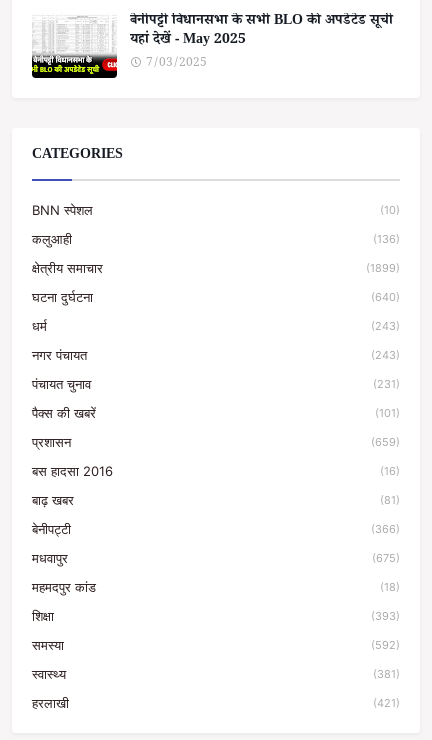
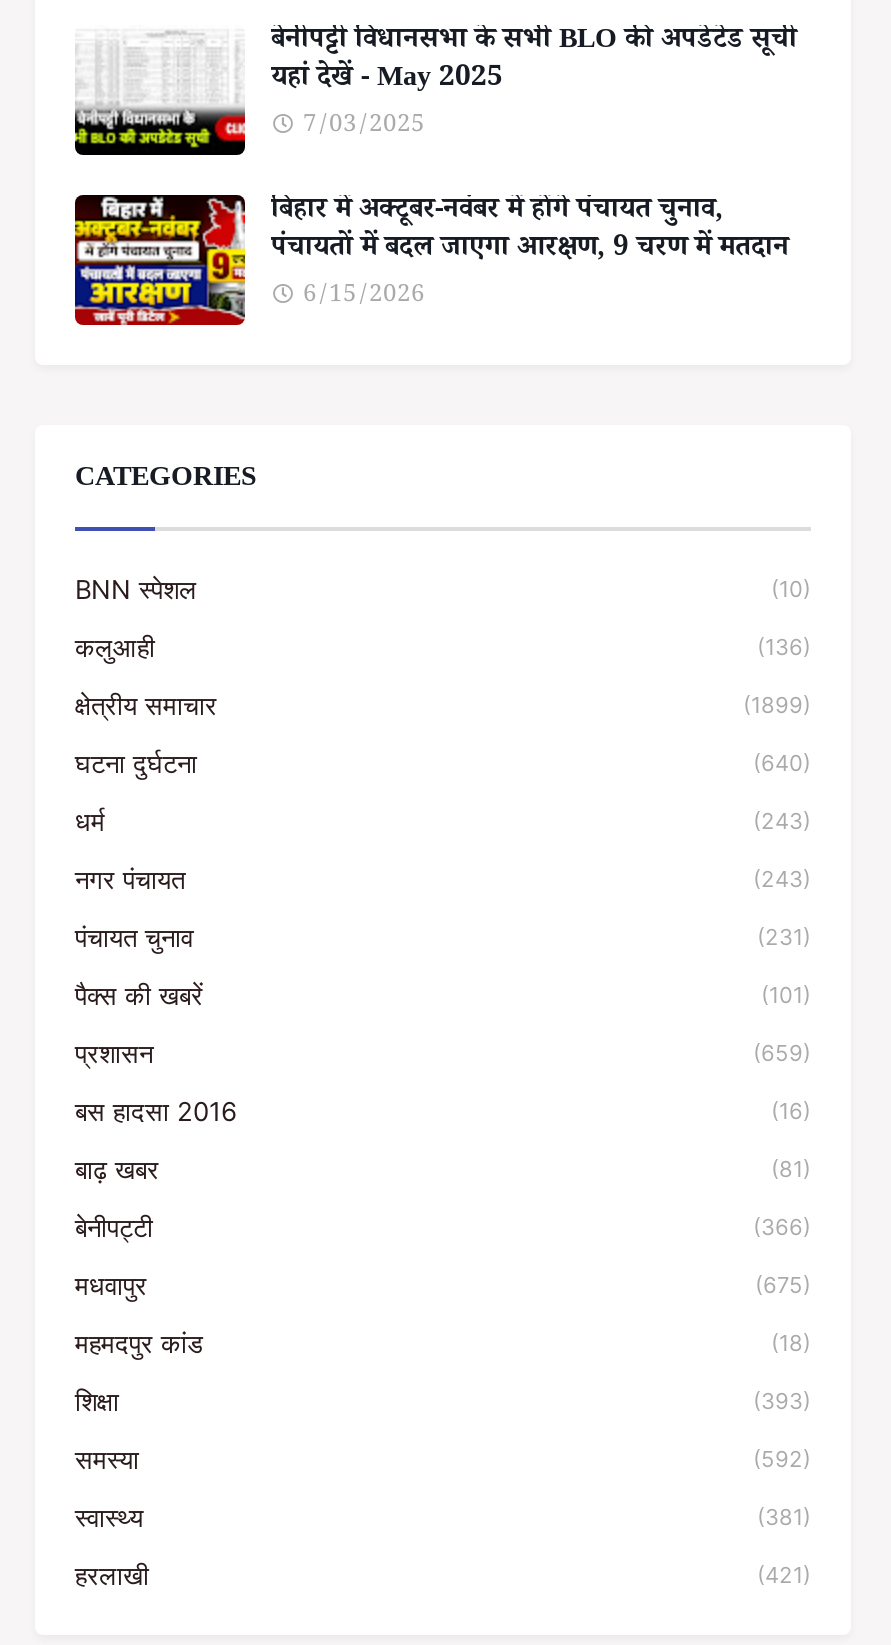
+ [image]
+ बिहार में अक्टूबर-नवंबर में होंगे पंचायत चुनाव,
+ पंचायतों में बदल जाएगा आरक्षण, 9 चरण में मतदान
+ 6/15/2026
